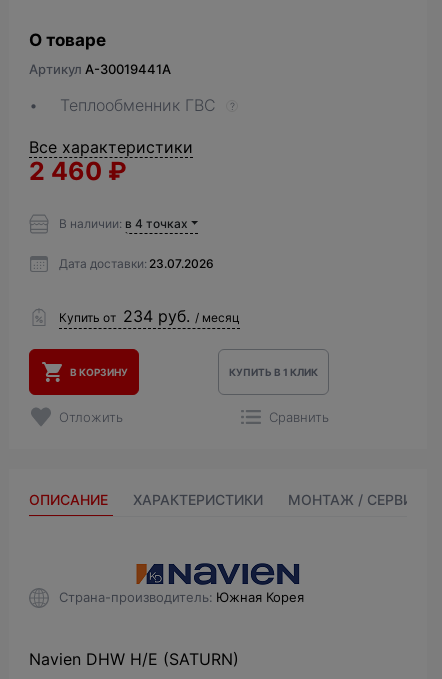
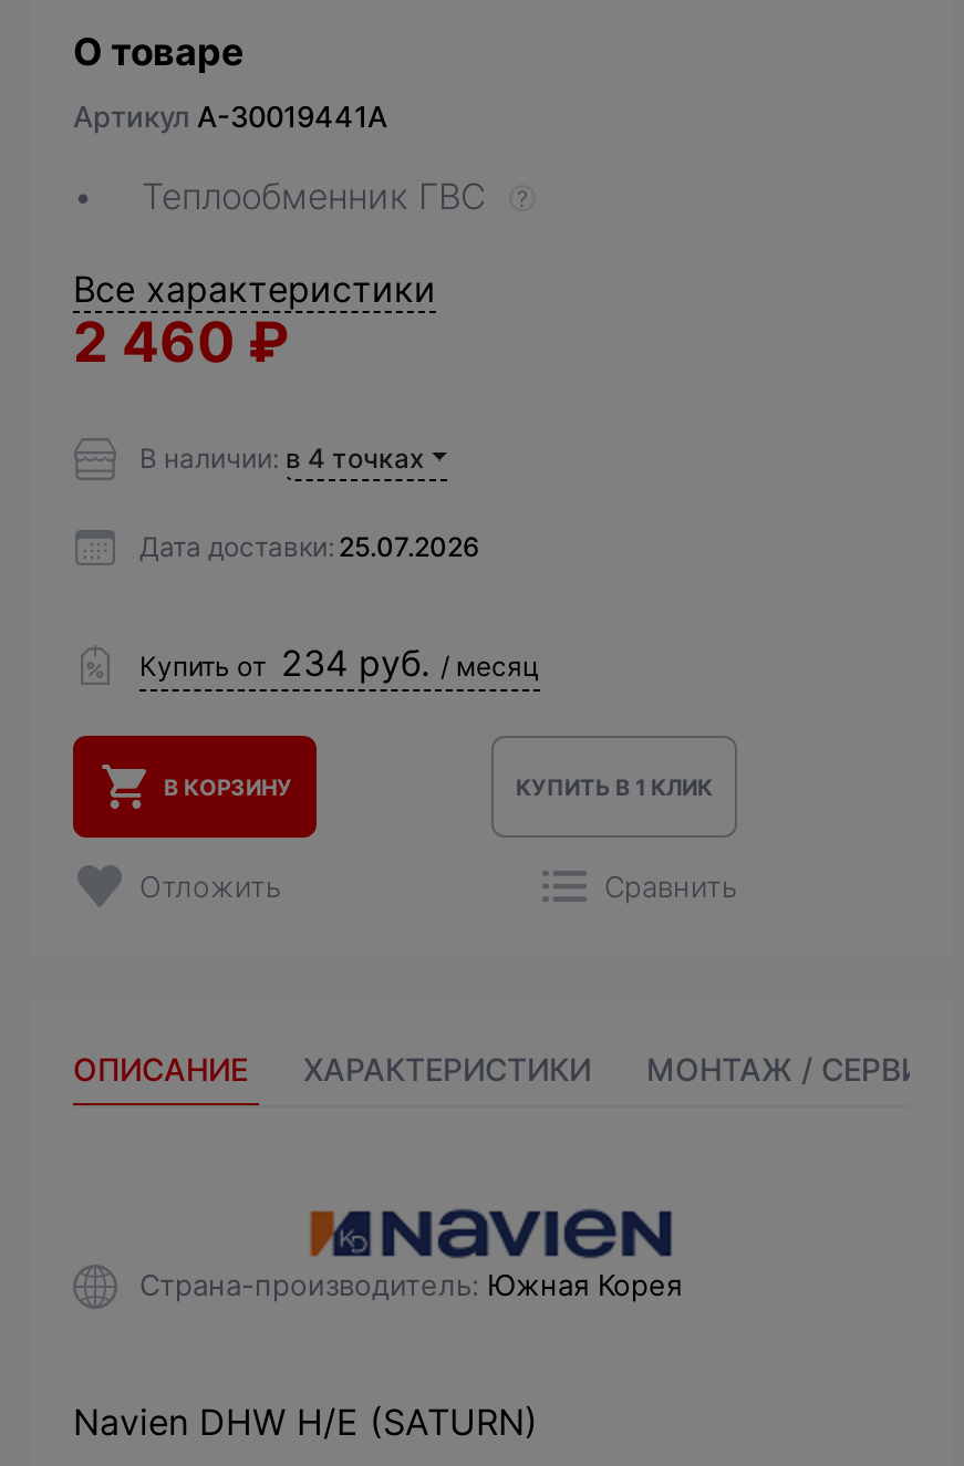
- Дата доставки: 23.07.2026
+ Дата доставки: 25.07.2026
